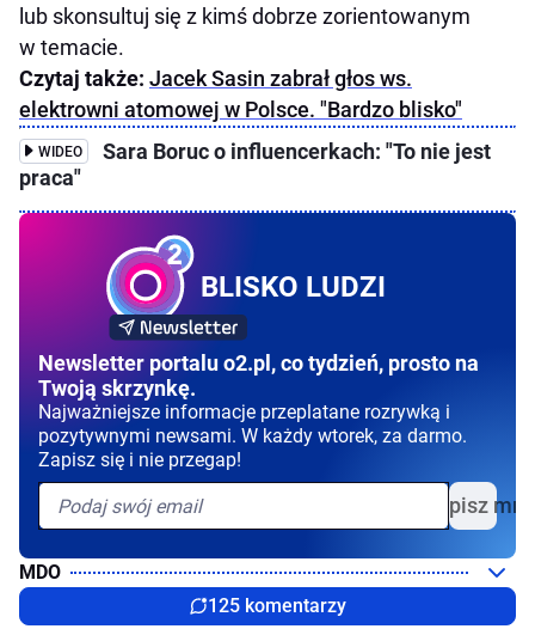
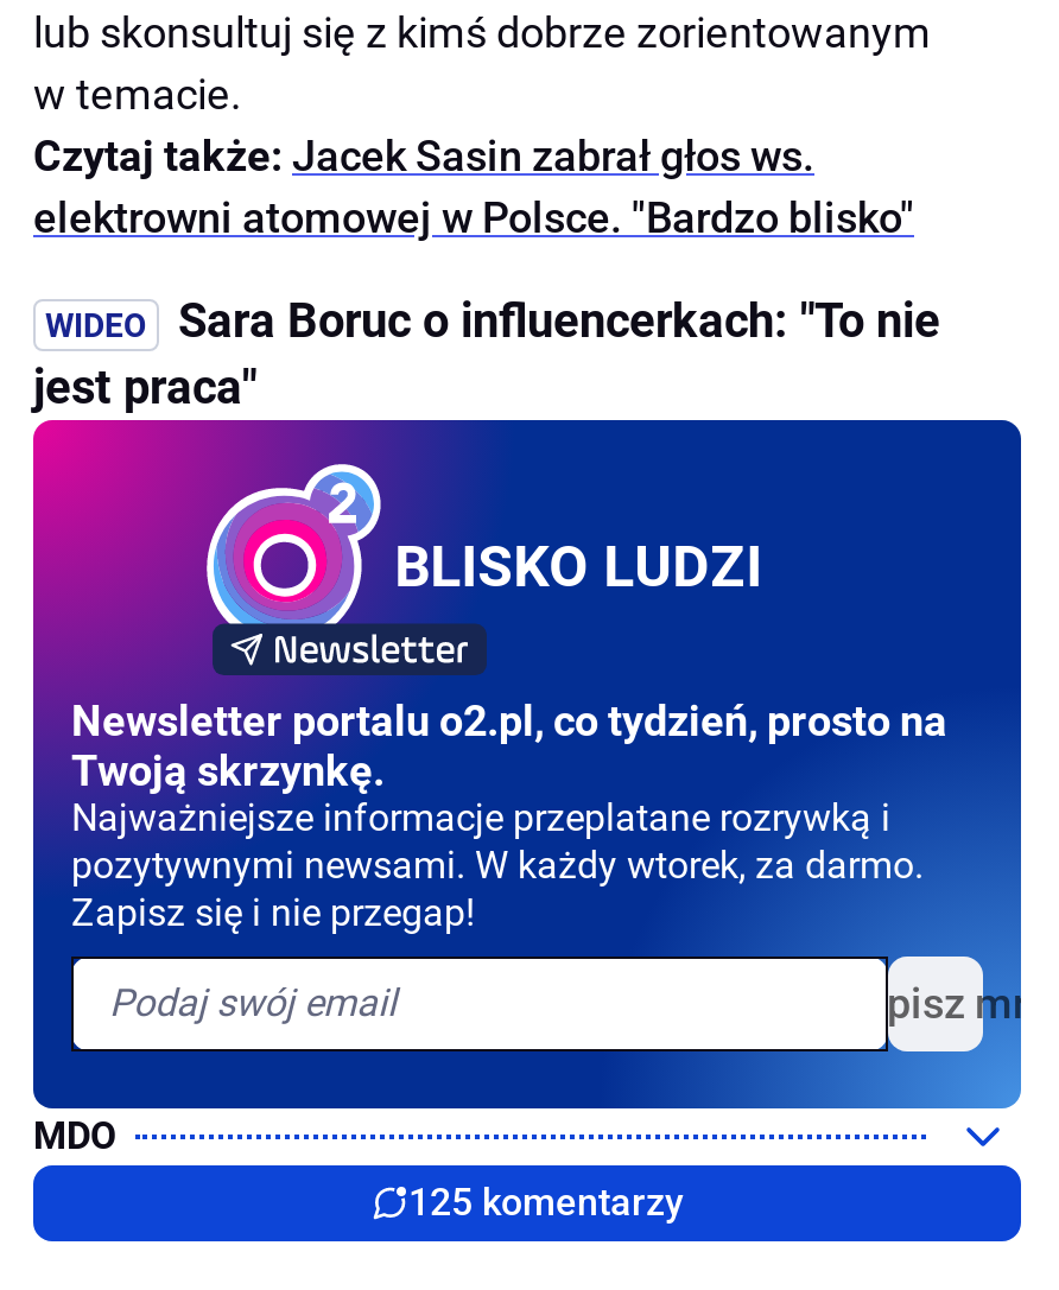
- WIDEO
- Sara Boruc o influencerkach: "To nie jest
- praca"
+ Sara Boruc o influencerkach: "To nie
+ jest praca"
